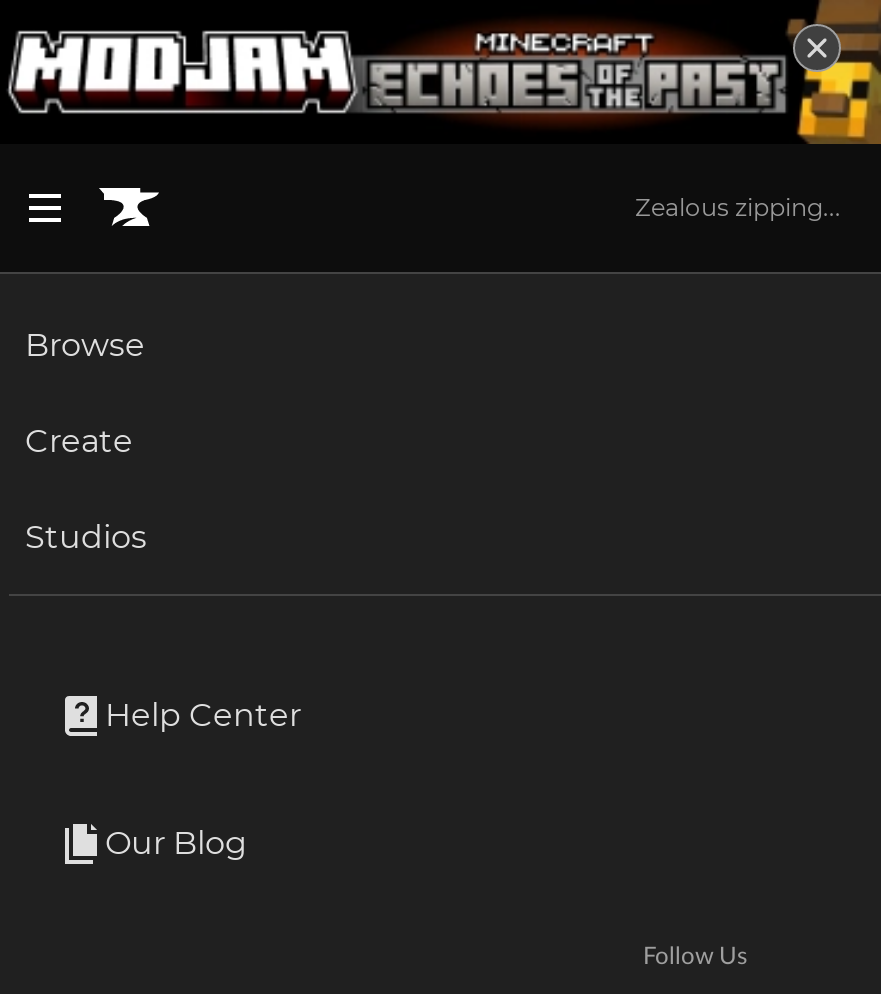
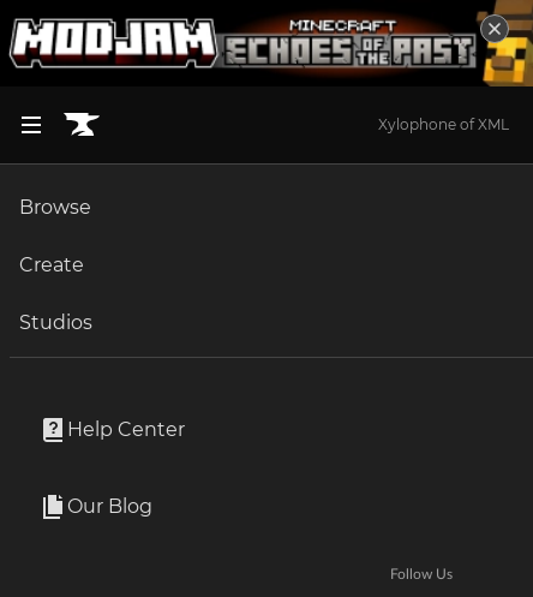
- Zealous zipping...
+ Xylophone of XML
